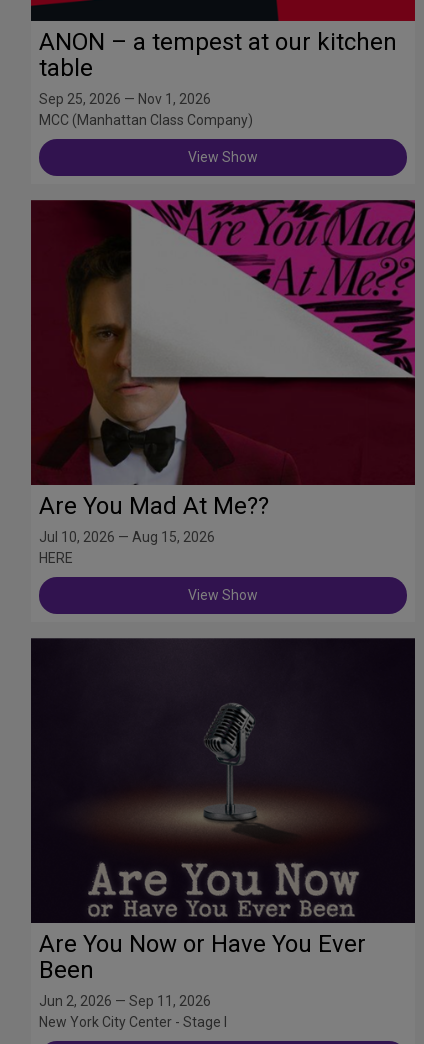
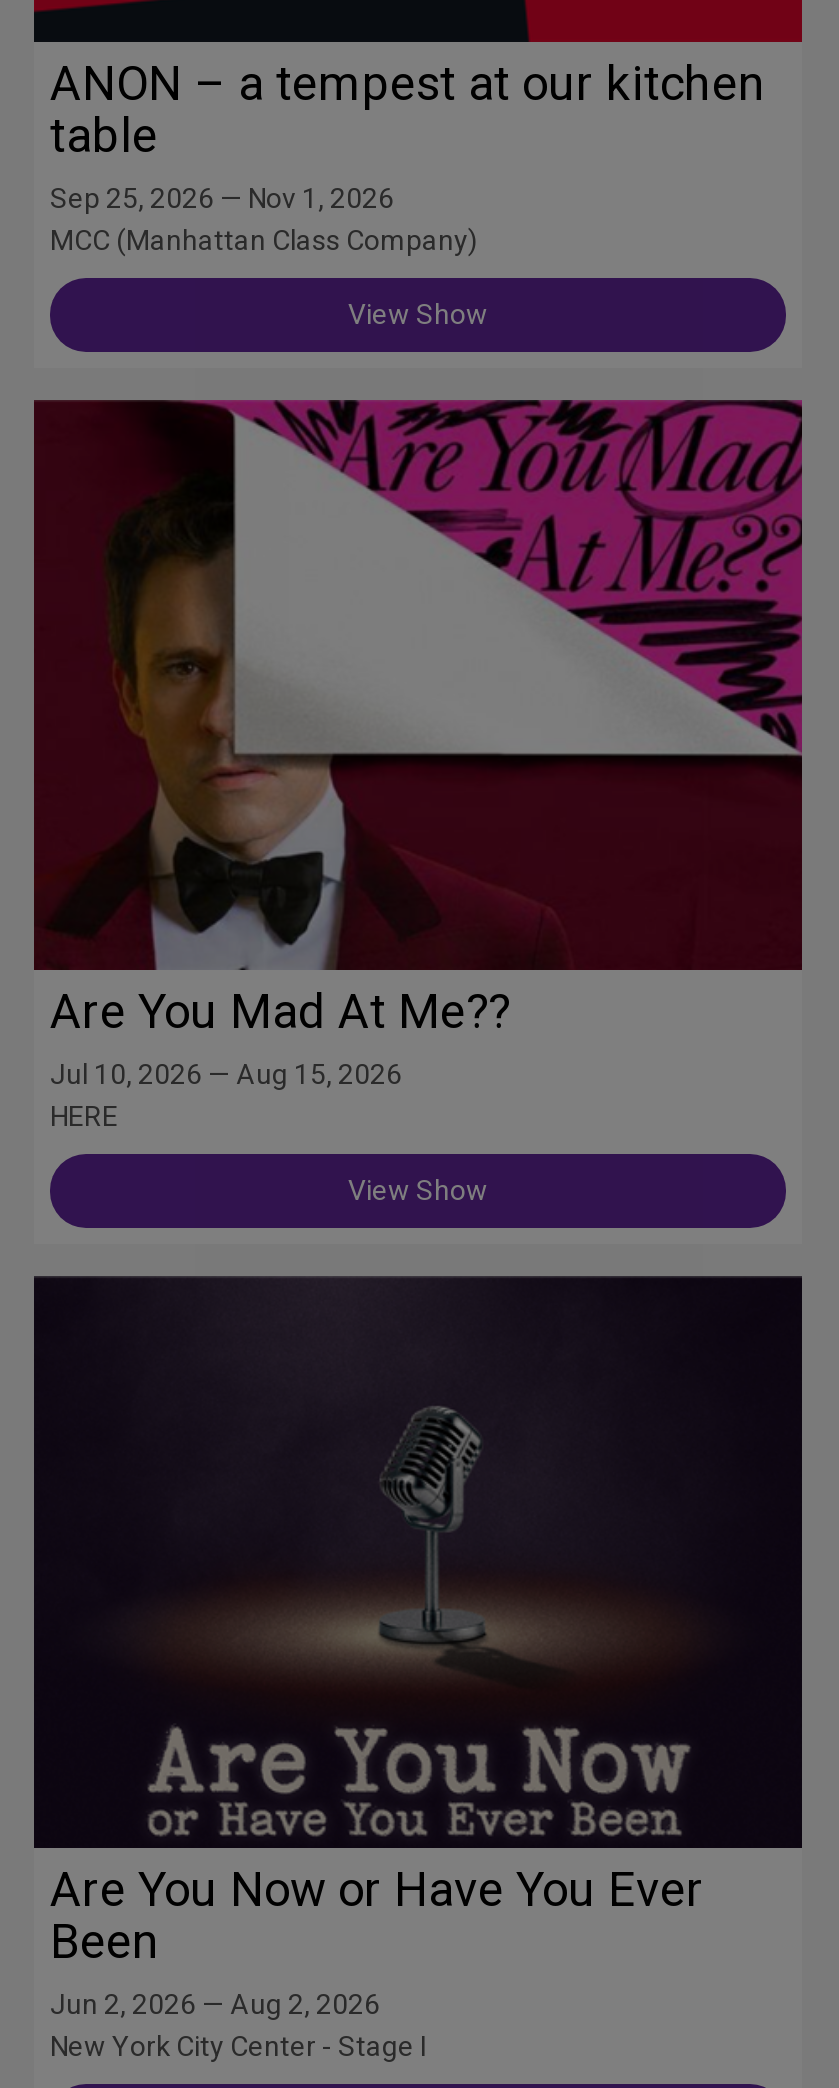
- Jun 2, 2026 — Sep 11, 2026
+ Jun 2, 2026 — Aug 2, 2026
